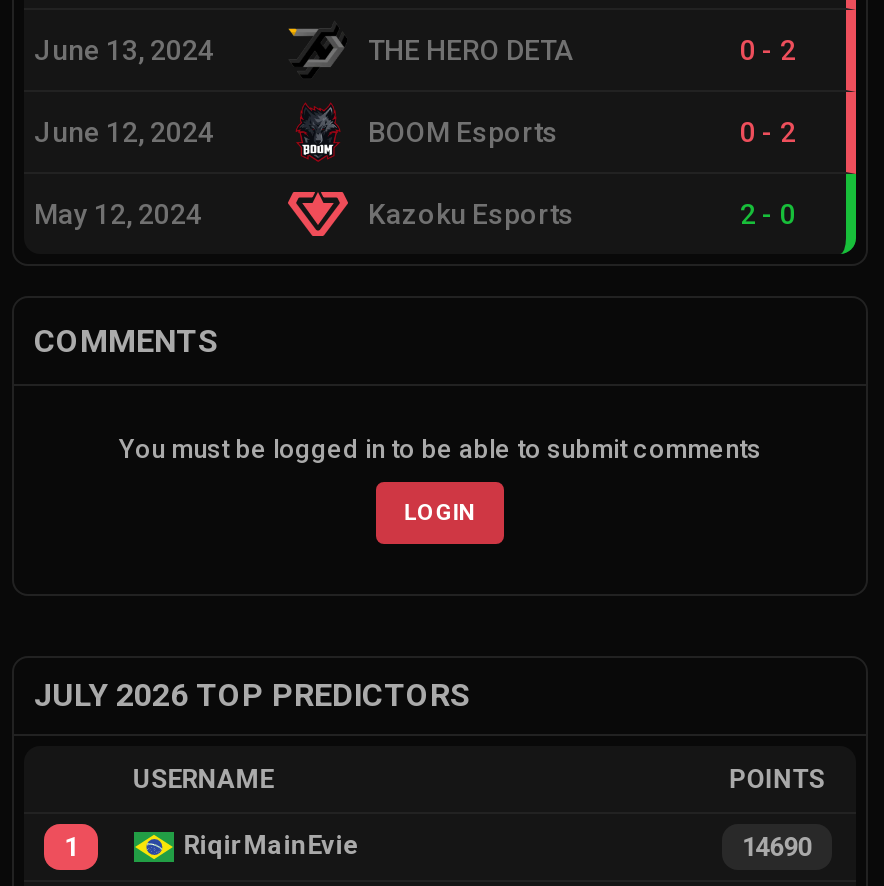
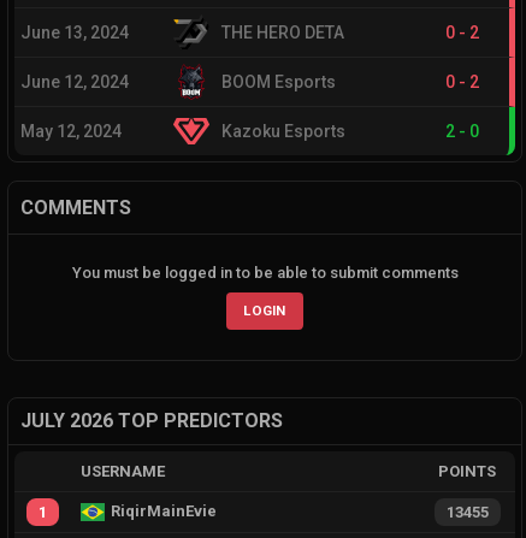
- 14690
+ 13455
